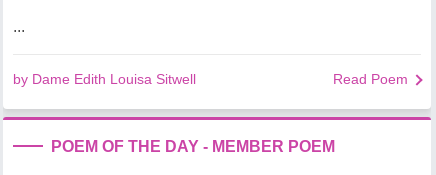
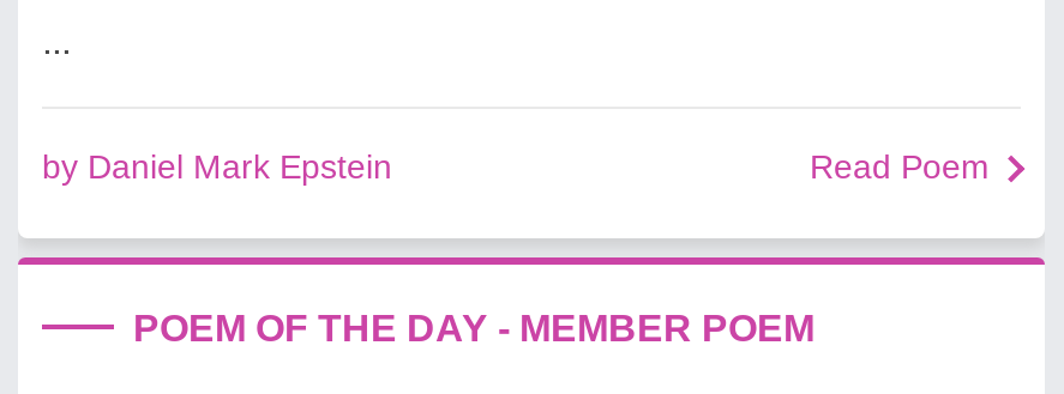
- by Dame Edith Louisa Sitwell
+ by Daniel Mark Epstein
